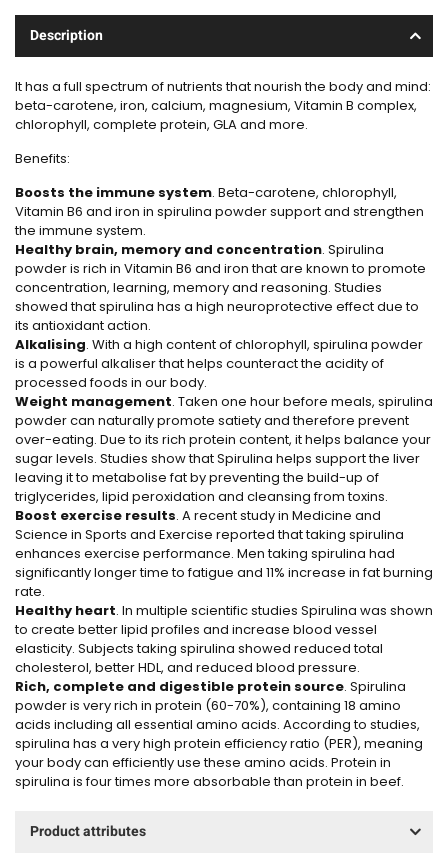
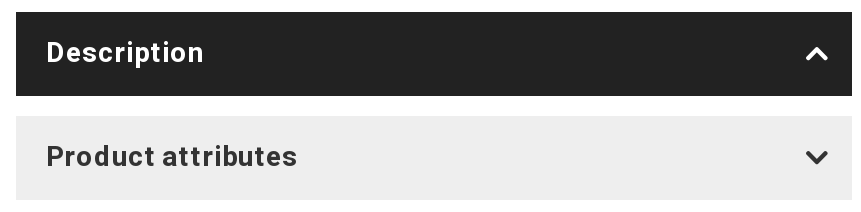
- It has a full spectrum of nutrients that nourish the body and mind:
- beta-carotene, iron, calcium, magnesium, Vitamin B complex,
- chlorophyll, complete protein, GLA and more.
- Benefits:
- Boosts the immune system. Beta-carotene, chlorophyll,
- Vitamin B6 and iron in spirulina powder support and strengthen
- the immune system.
- Healthy brain, memory and concentration. Spirulina
- powder is rich in Vitamin B6 and iron that are known to promote
- concentration, learning, memory and reasoning. Studies
- showed that spirulina has a high neuroprotective effect due to
- its antioxidant action.
- Alkalising. With a high content of chlorophyll, spirulina powder
- is a powerful alkaliser that helps counteract the acidity of
- processed foods in our body.
- Weight management. Taken one hour before meals, spirulina
- powder can naturally promote satiety and therefore prevent
- over-eating. Due to its rich protein content, it helps balance your
- sugar levels. Studies show that Spirulina helps support the liver
- leaving it to metabolise fat by preventing the build-up of
- triglycerides, lipid peroxidation and cleansing from toxins.
- Boost exercise results. A recent study in Medicine and
- Science in Sports and Exercise reported that taking spirulina
- enhances exercise performance. Men taking spirulina had
- significantly longer time to fatigue and 11% increase in fat burning
- rate.
- Healthy heart. In multiple scientific studies Spirulina was shown
- to create better lipid profiles and increase blood vessel
- elasticity. Subjects taking spirulina showed reduced total
- cholesterol, better HDL, and reduced blood pressure.
- Rich, complete and digestible protein source. Spirulina
- powder is very rich in protein (60-70%), containing 18 amino
- acids including all essential amino acids. According to studies,
- spirulina has a very high protein efficiency ratio (PER), meaning
- your body can efficiently use these amino acids. Protein in
- spirulina is four times more absorbable than protein in beef.
